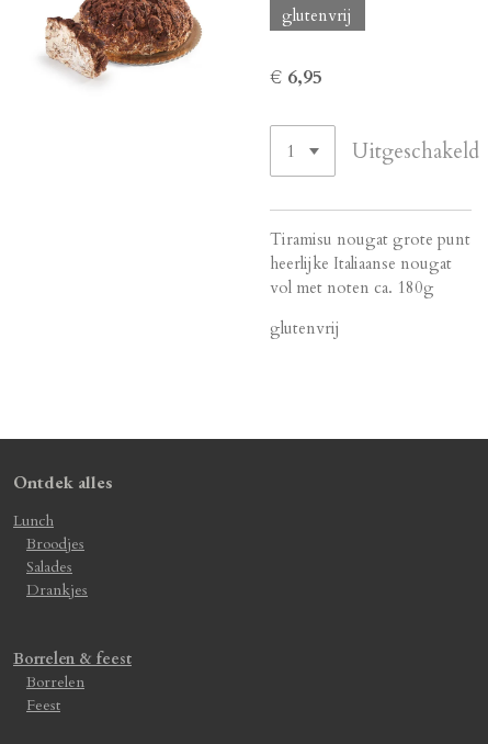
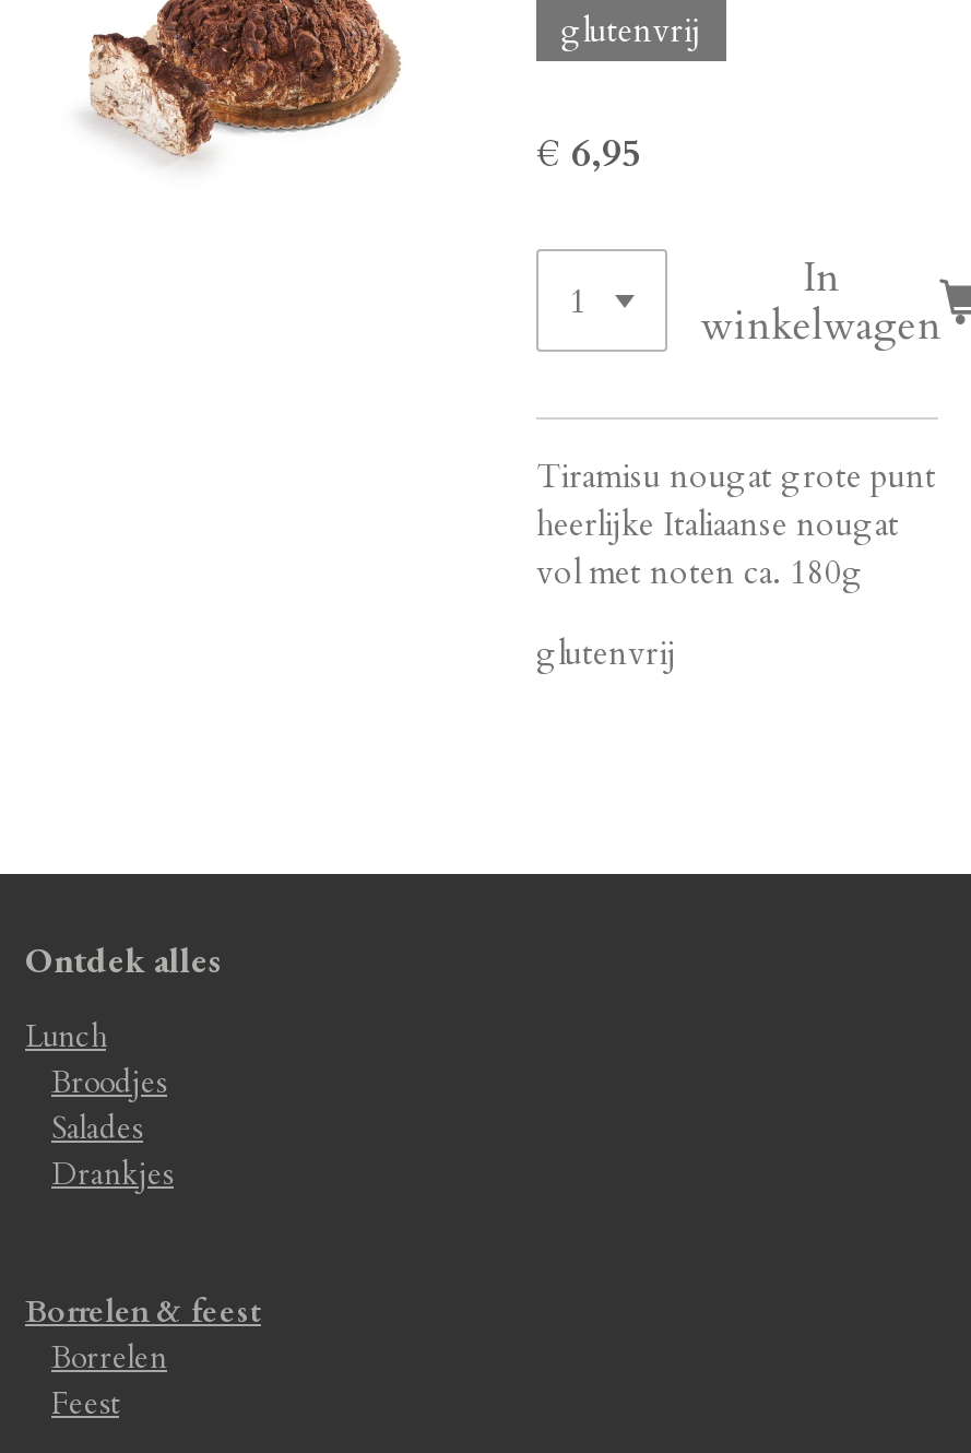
- Uitgeschakeld
+ In
+ winkelwagen
